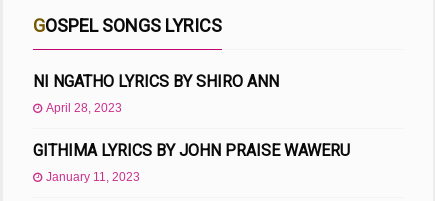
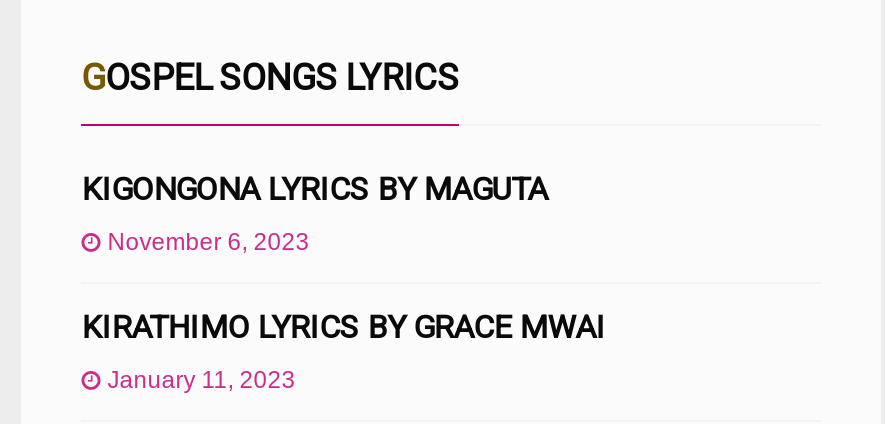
- NI NGATHO LYRICS BY SHIRO ANN
+ KIGONGONA LYRICS BY MAGUTA

- April 28, 2023
+ November 6, 2023

- GITHIMA LYRICS BY JOHN PRAISE WAWERU
+ KIRATHIMO LYRICS BY GRACE MWAI
